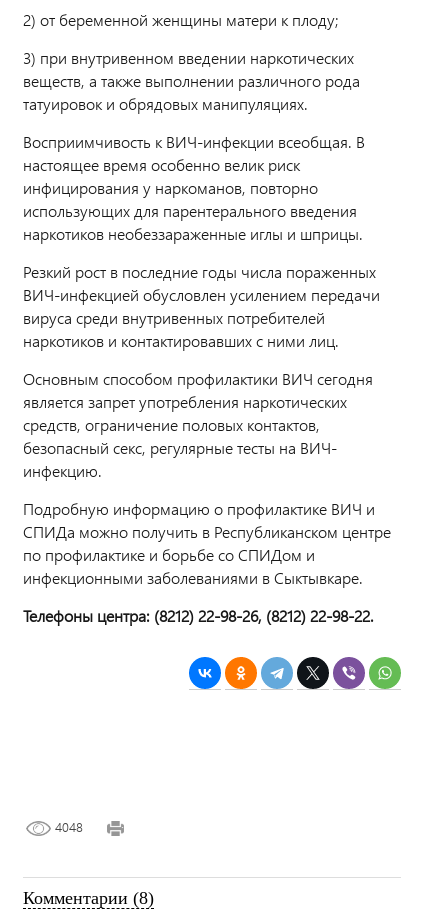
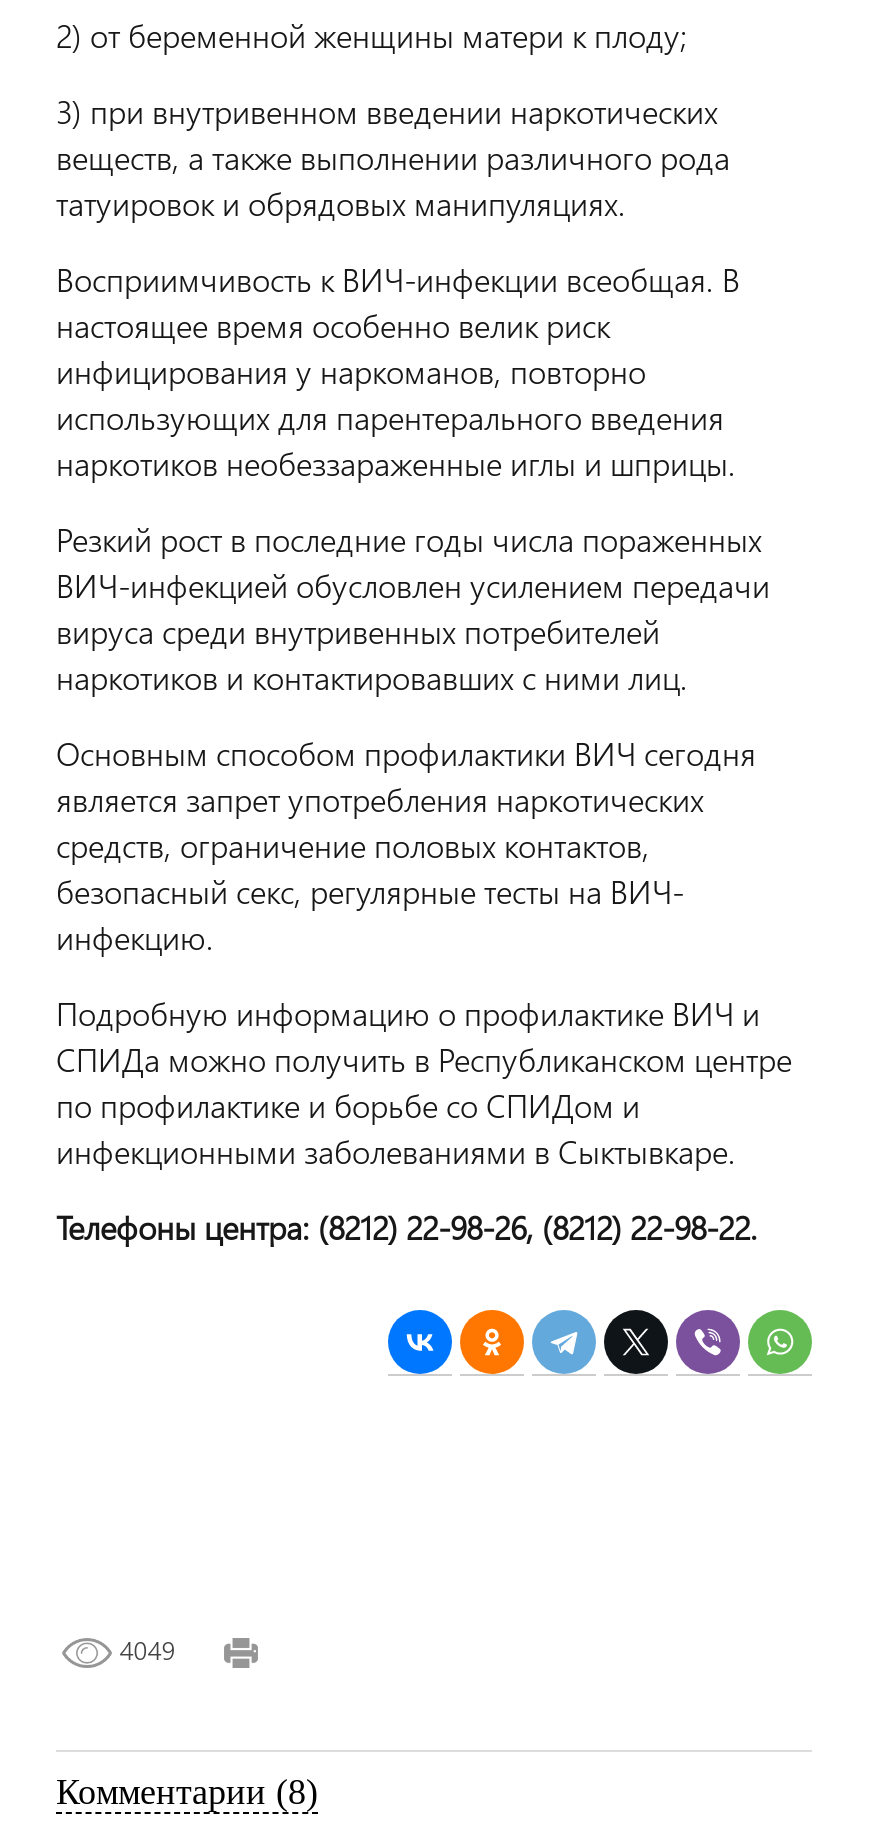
- 4048
+ 4049
